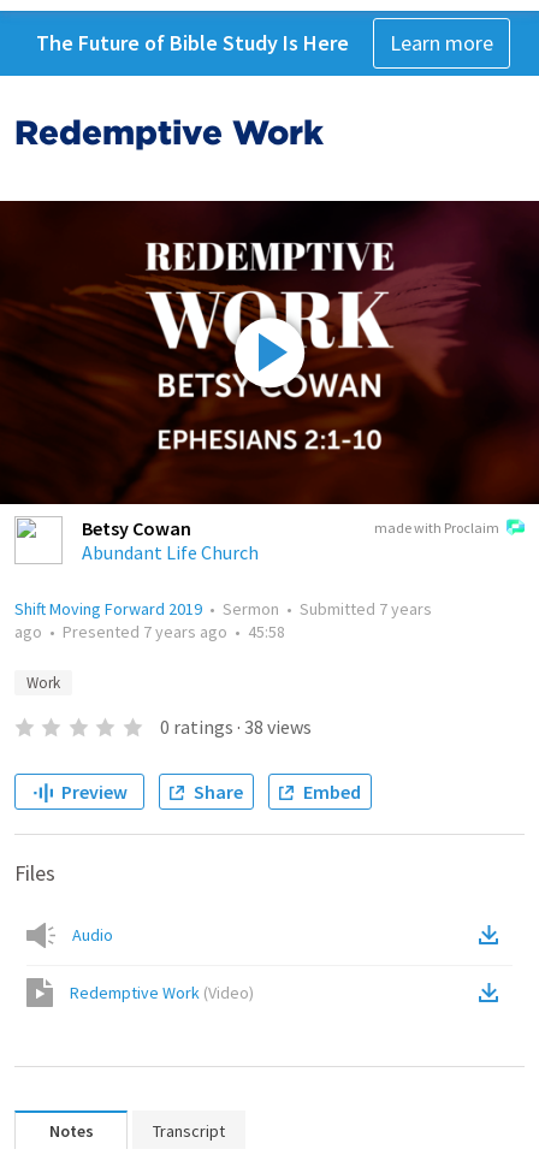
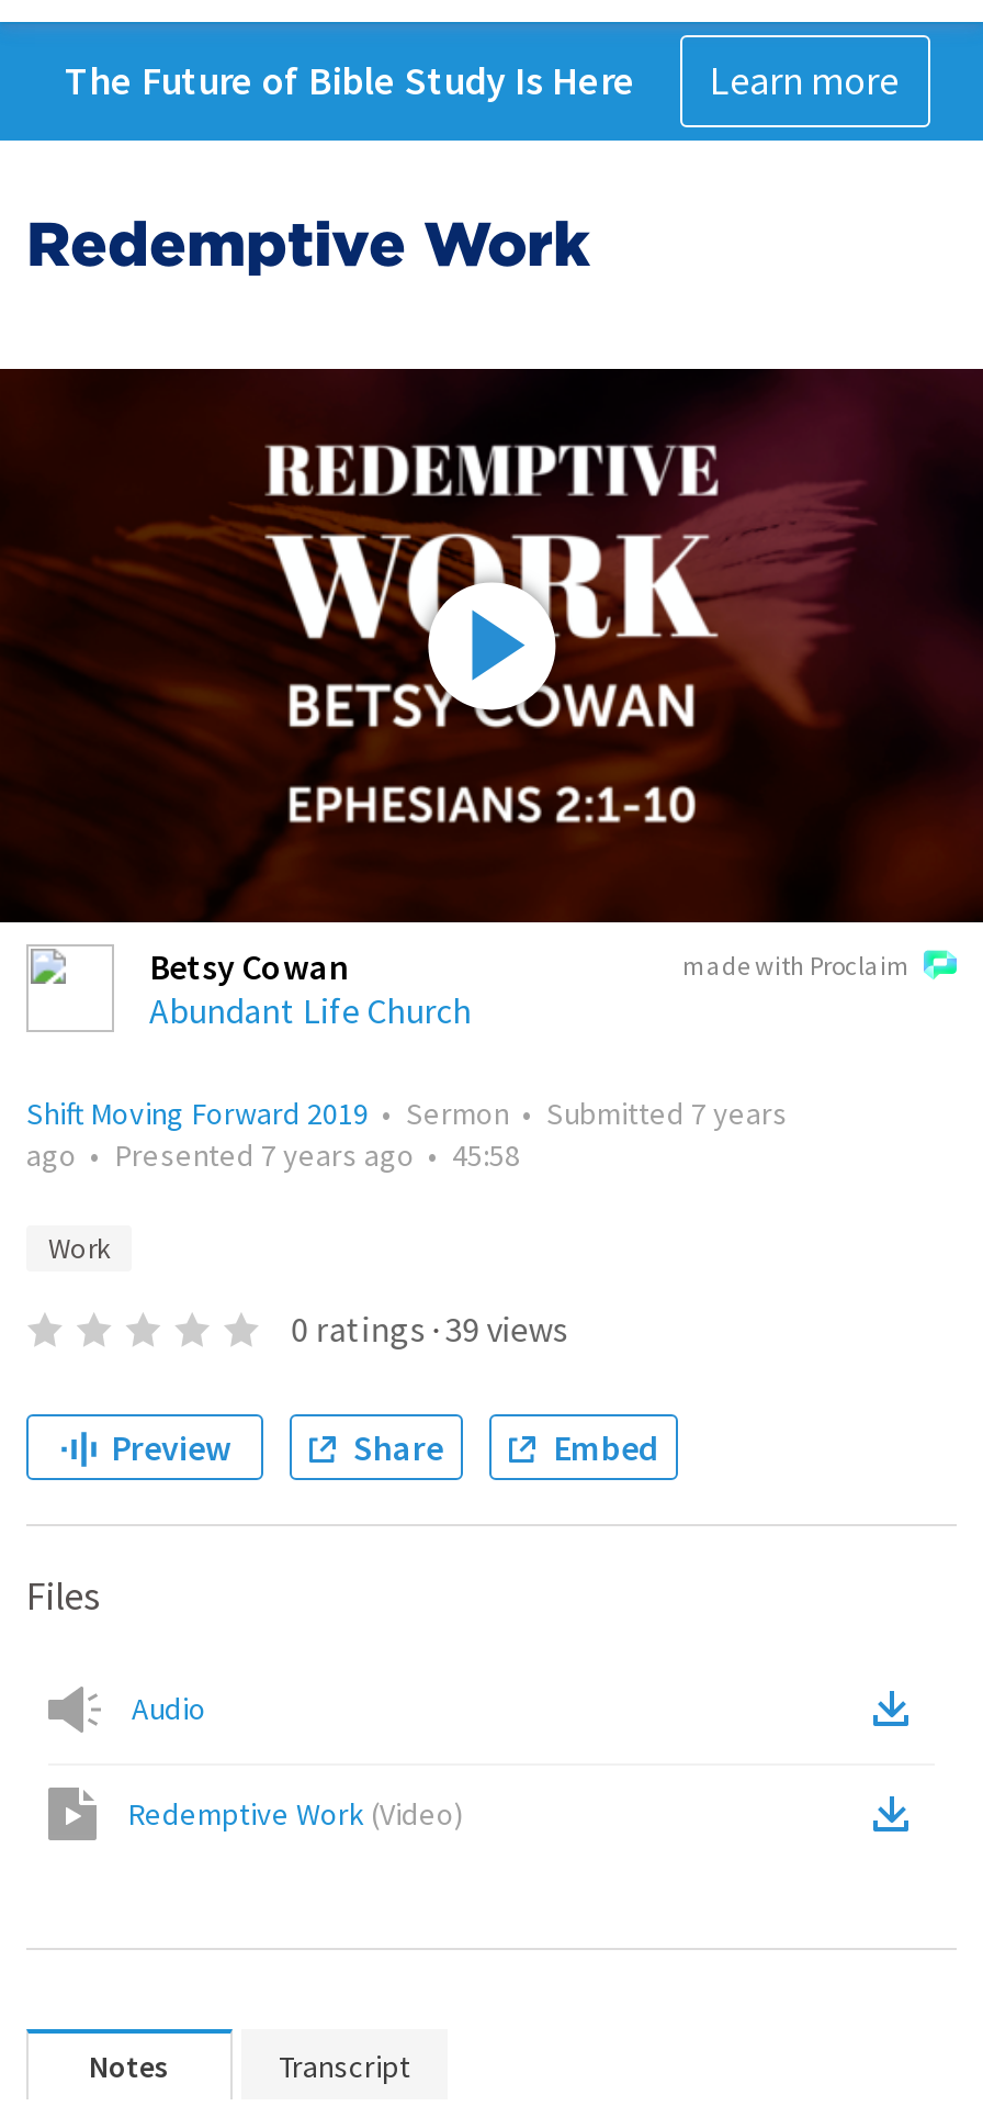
- 0 ratings · 38 views
+ 0 ratings · 39 views
